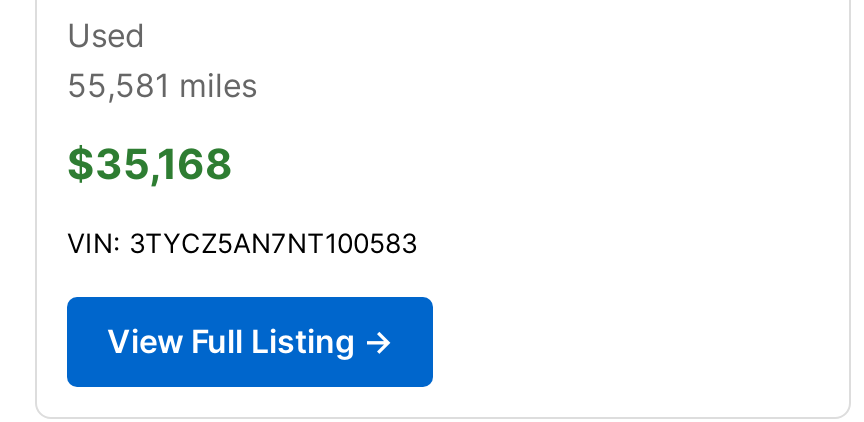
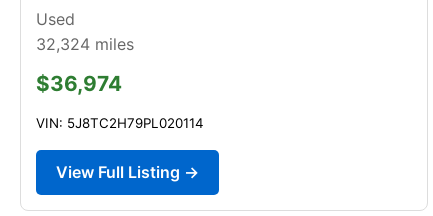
- 55,581 miles
+ 32,324 miles

- $35,168
+ $36,974

- VIN: 3TYCZ5AN7NT100583
+ VIN: 5J8TC2H79PL020114
